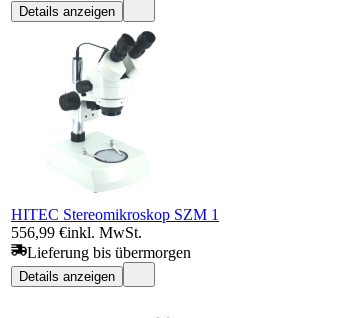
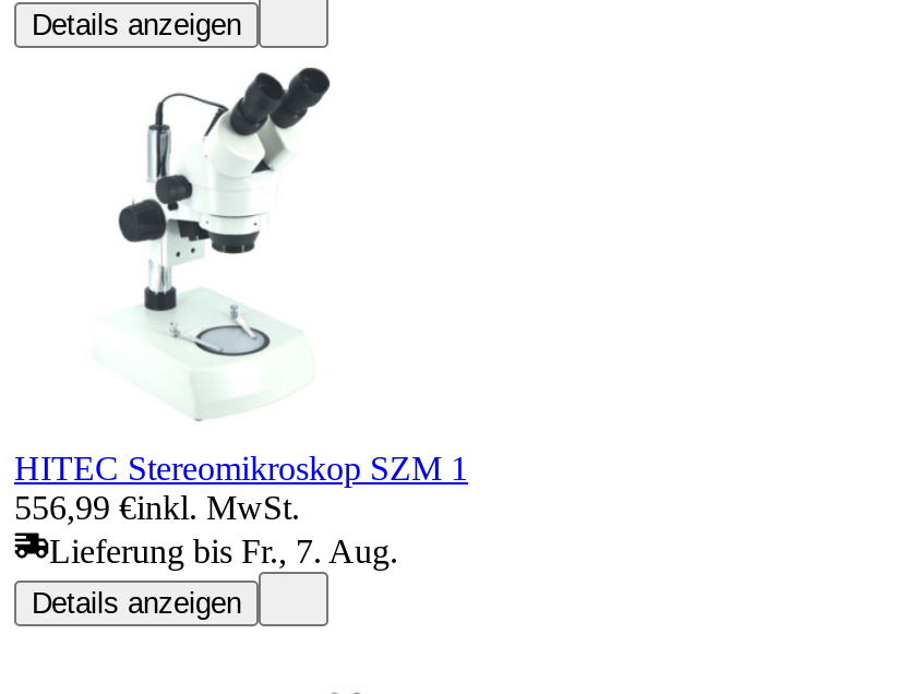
- Lieferung bis übermorgen
+ Lieferung bis Fr., 7. Aug.
